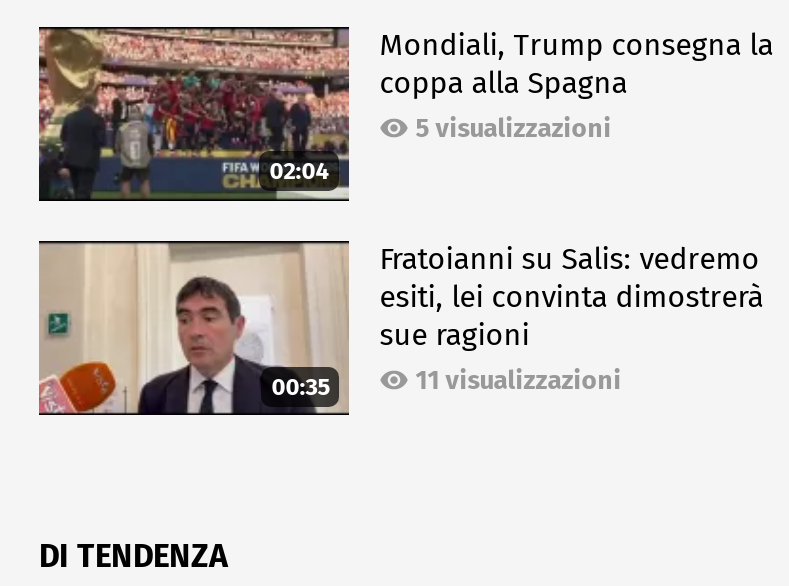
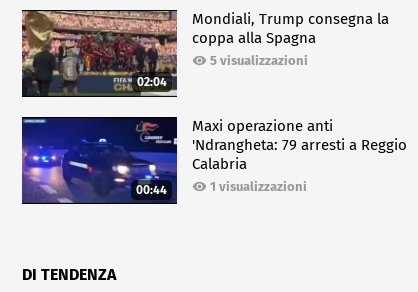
- [image]
- 00:35
+ [image]
+ 00:44

- Fratoianni su Salis: vedremo
- esiti, lei convinta dimostrerà
- sue ragioni
- 11 visualizzazioni
+ Maxi operazione anti
+ 'Ndrangheta: 79 arresti a Reggio
+ Calabria
+ 1 visualizzazioni
